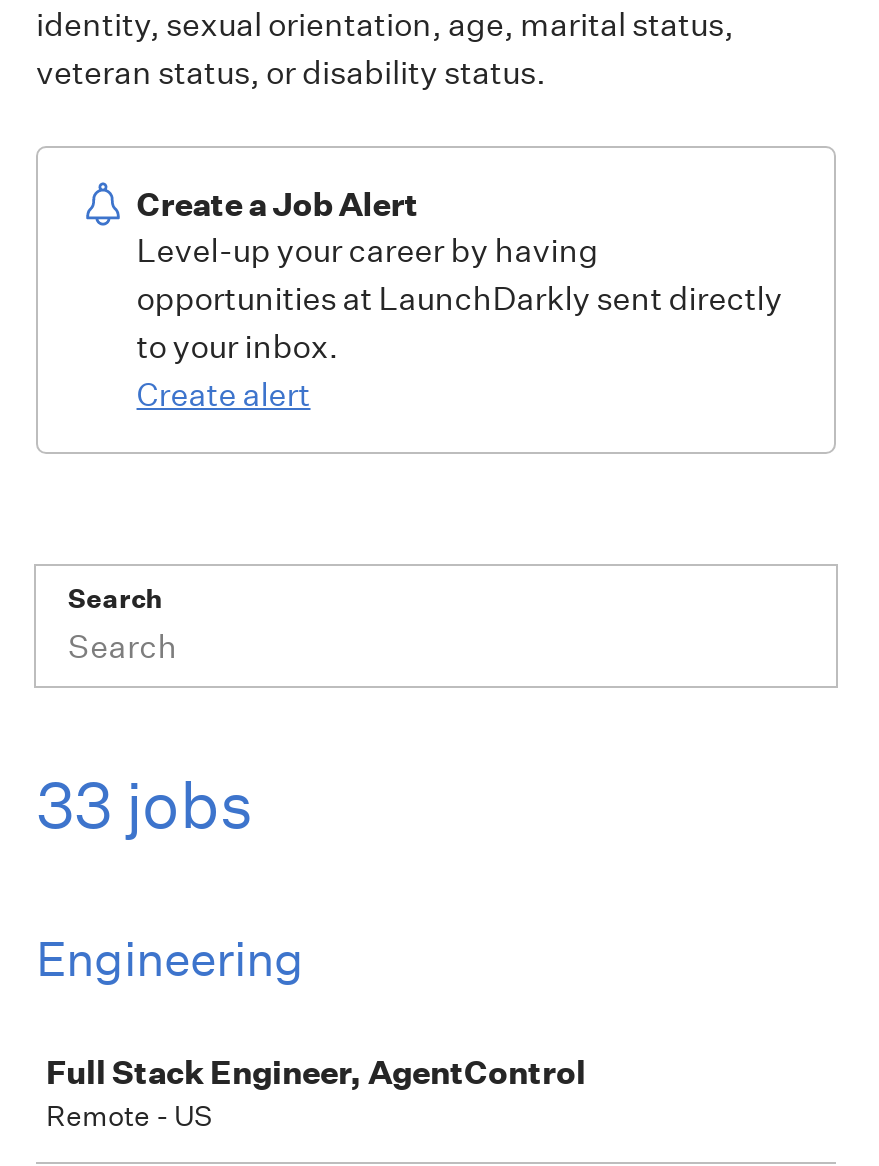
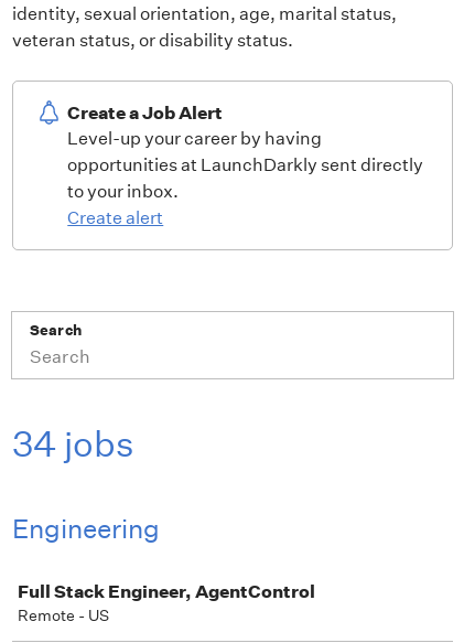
- 33 jobs
+ 34 jobs
